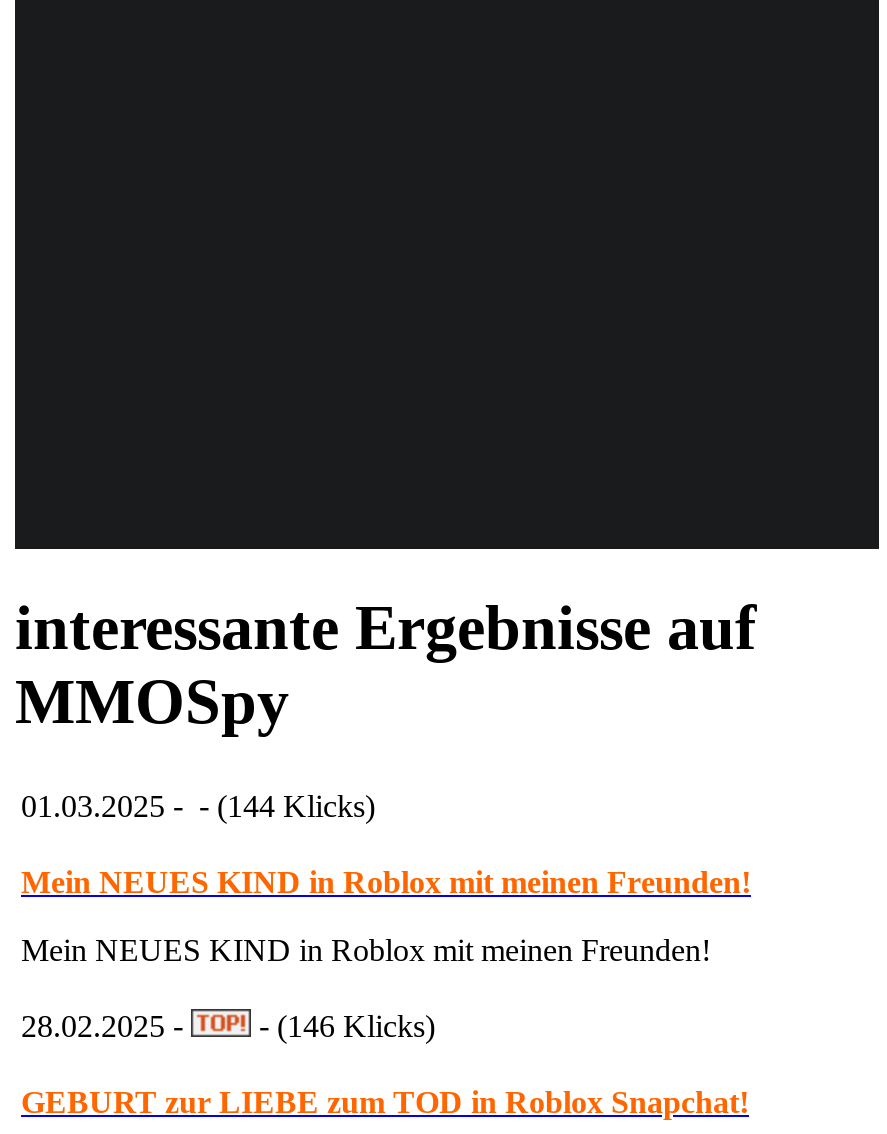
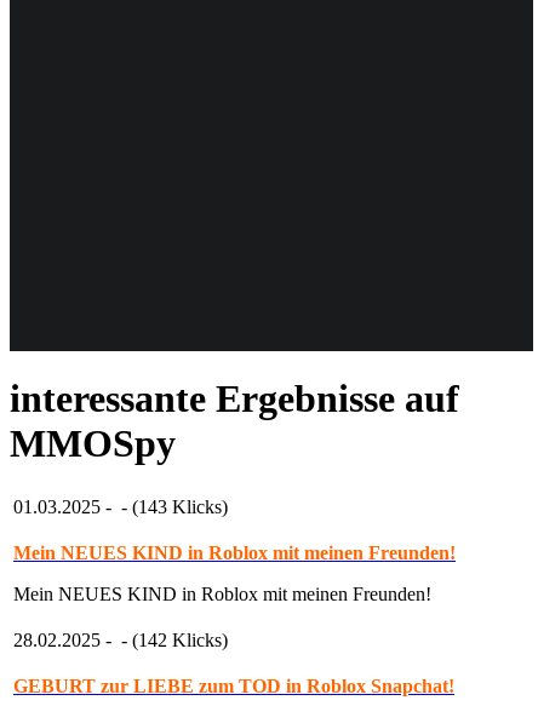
- 01.03.2025 - - (144 Klicks)
+ 01.03.2025 - - (143 Klicks)

- 28.02.2025 -
- - (146 Klicks)
+ 28.02.2025 - - (142 Klicks)
